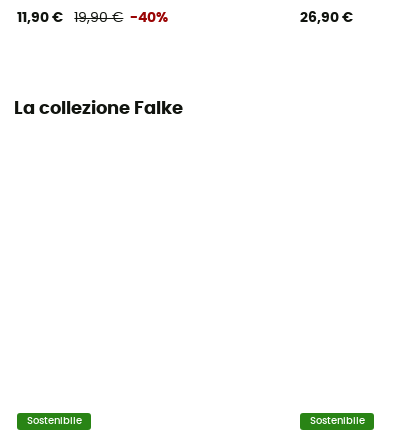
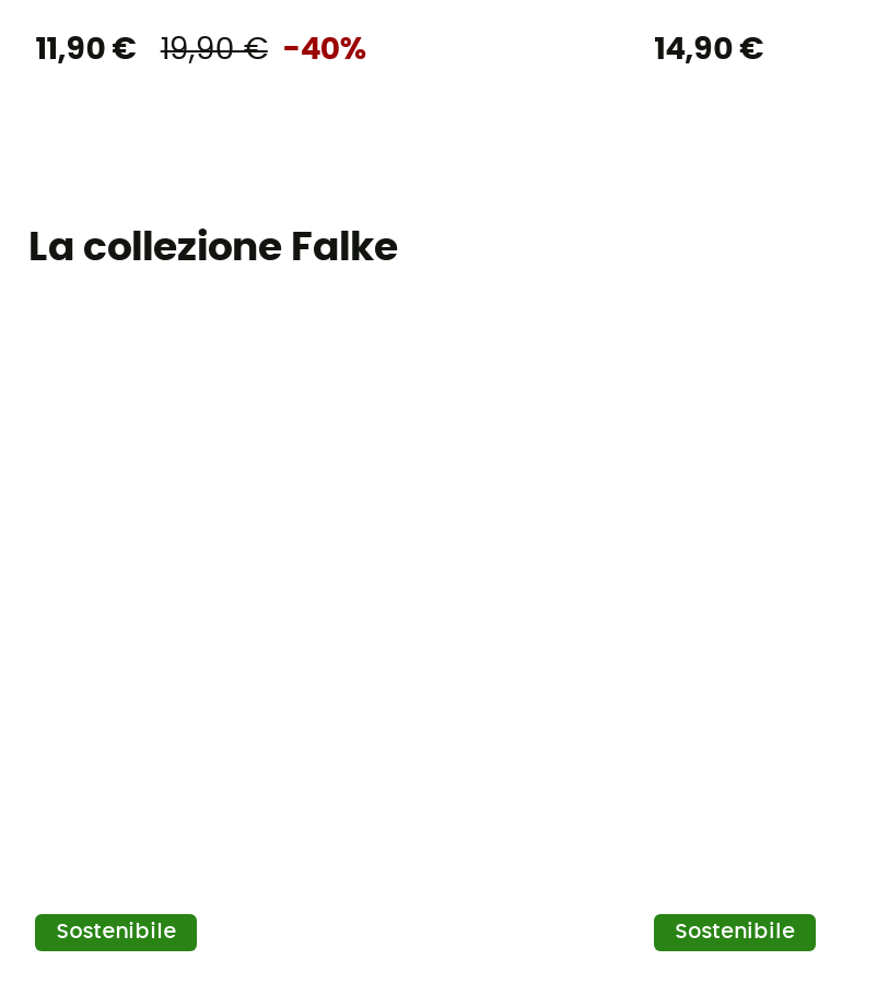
- 26,90 €
+ 14,90 €
